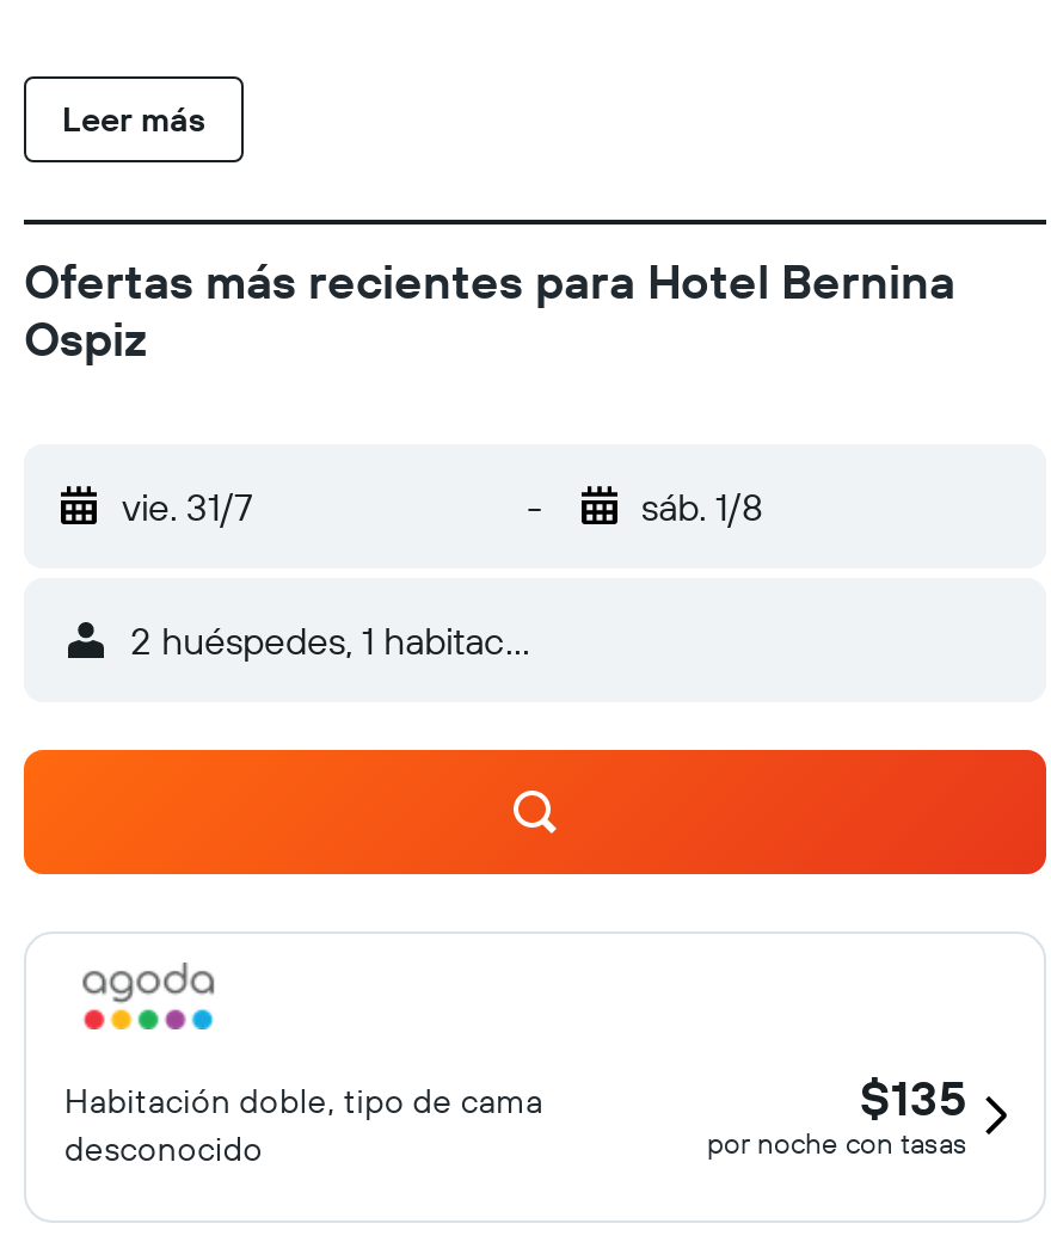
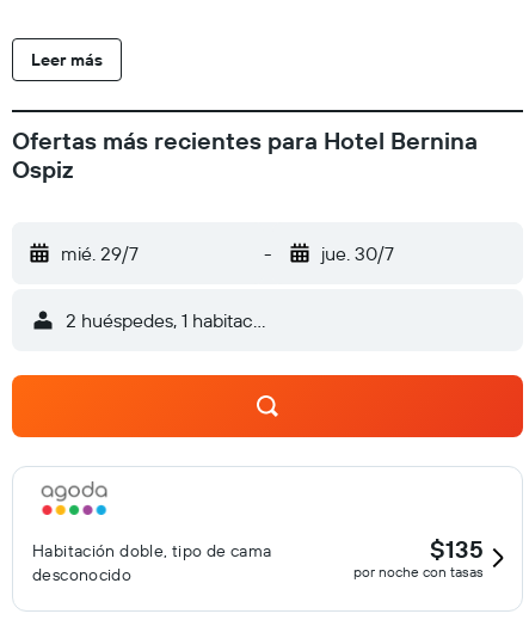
- vie. 31/7
+ mié. 29/7

- sáb. 1/8
+ jue. 30/7
